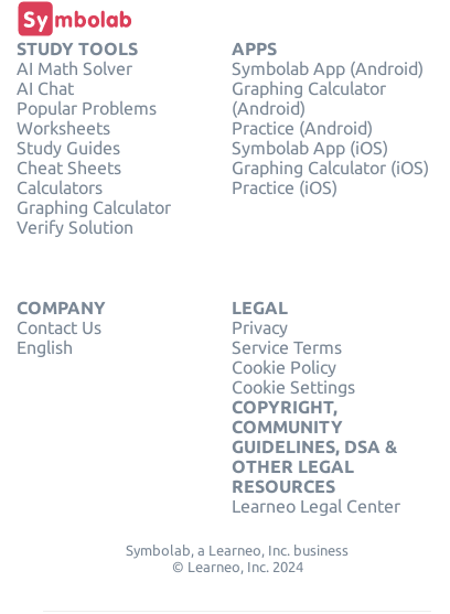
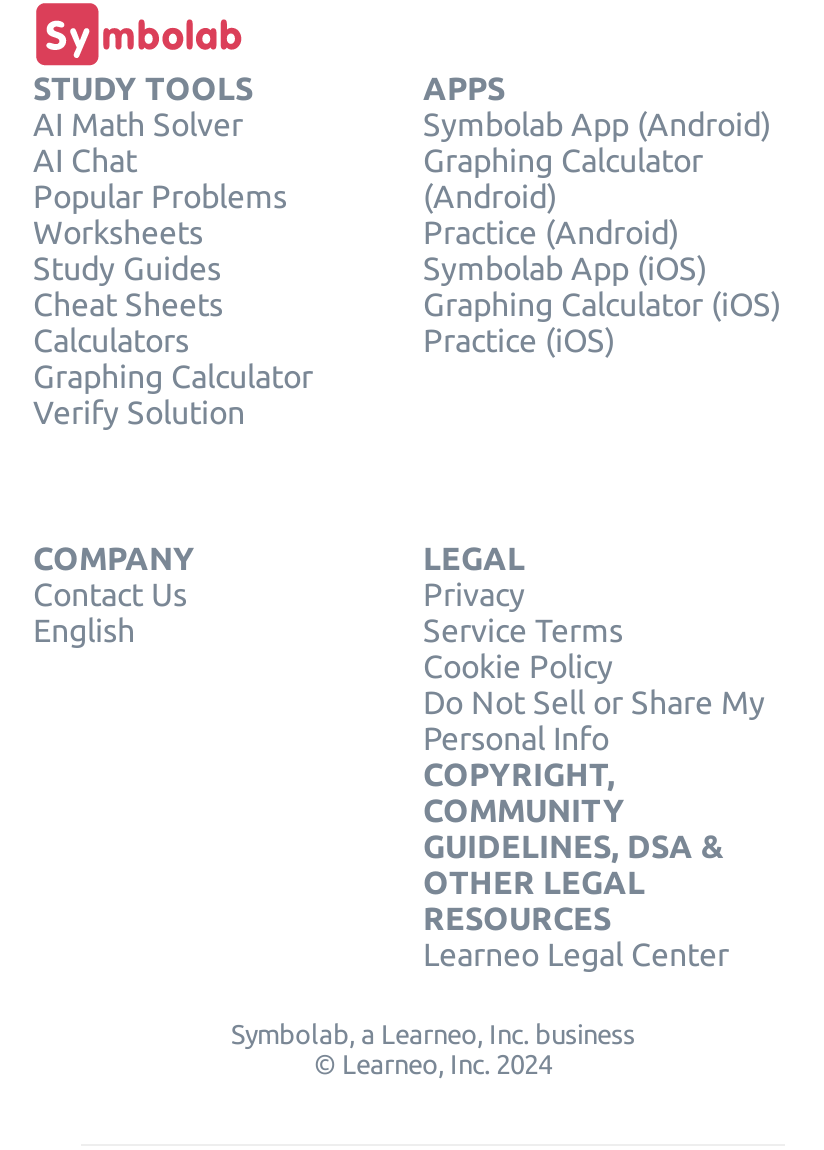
- Cookie Settings
+ Do Not Sell or Share My
+ Personal Info
